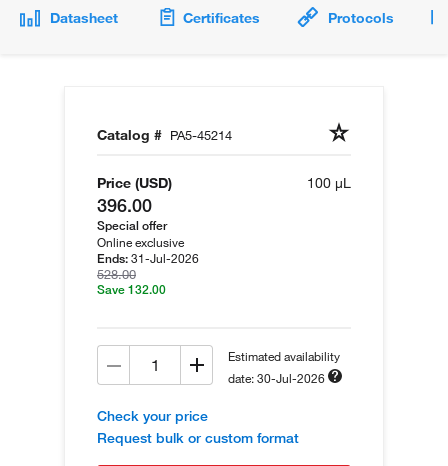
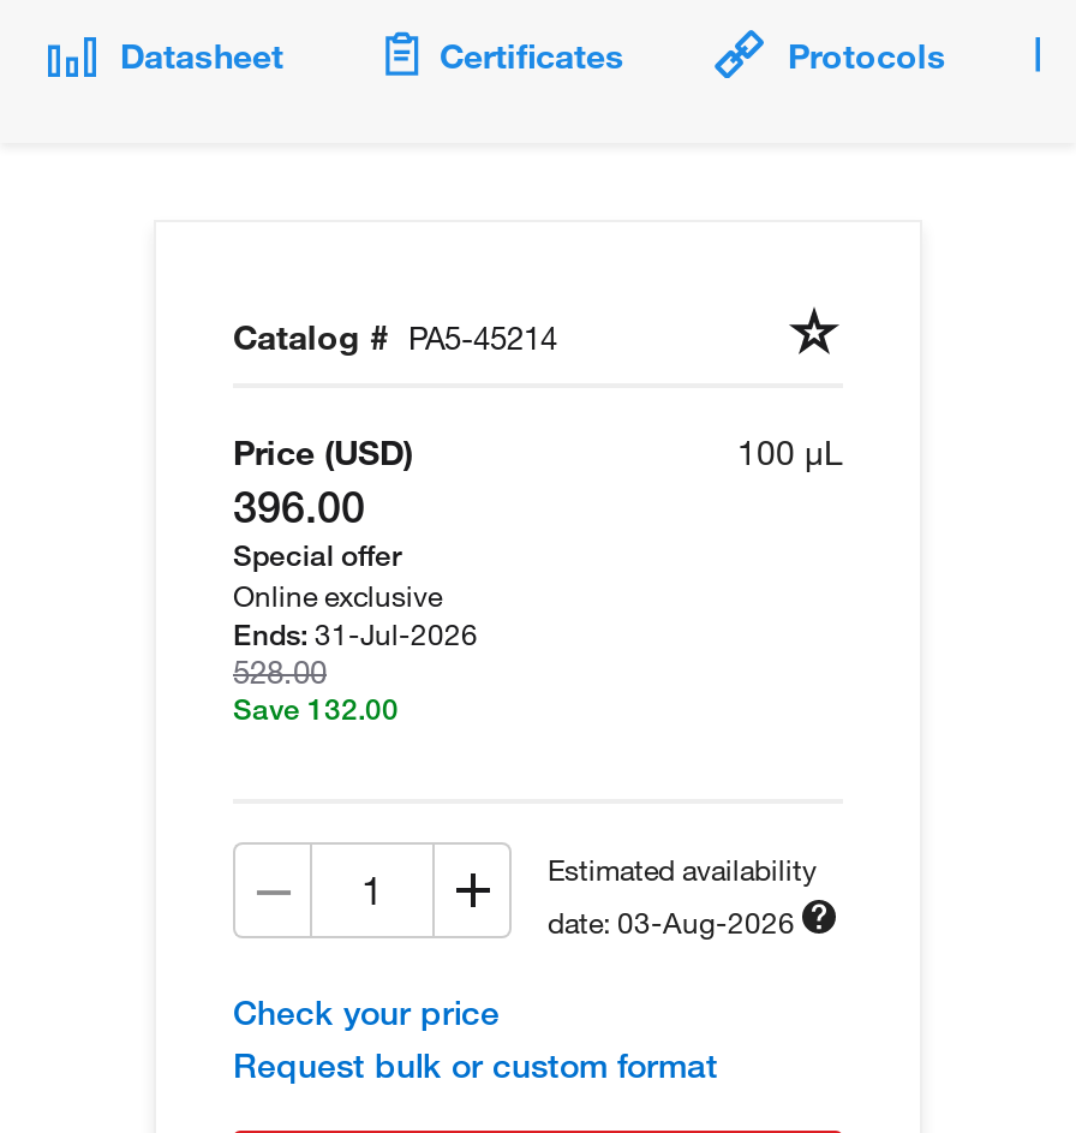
- date: 30-Jul-2026
+ date: 03-Aug-2026
